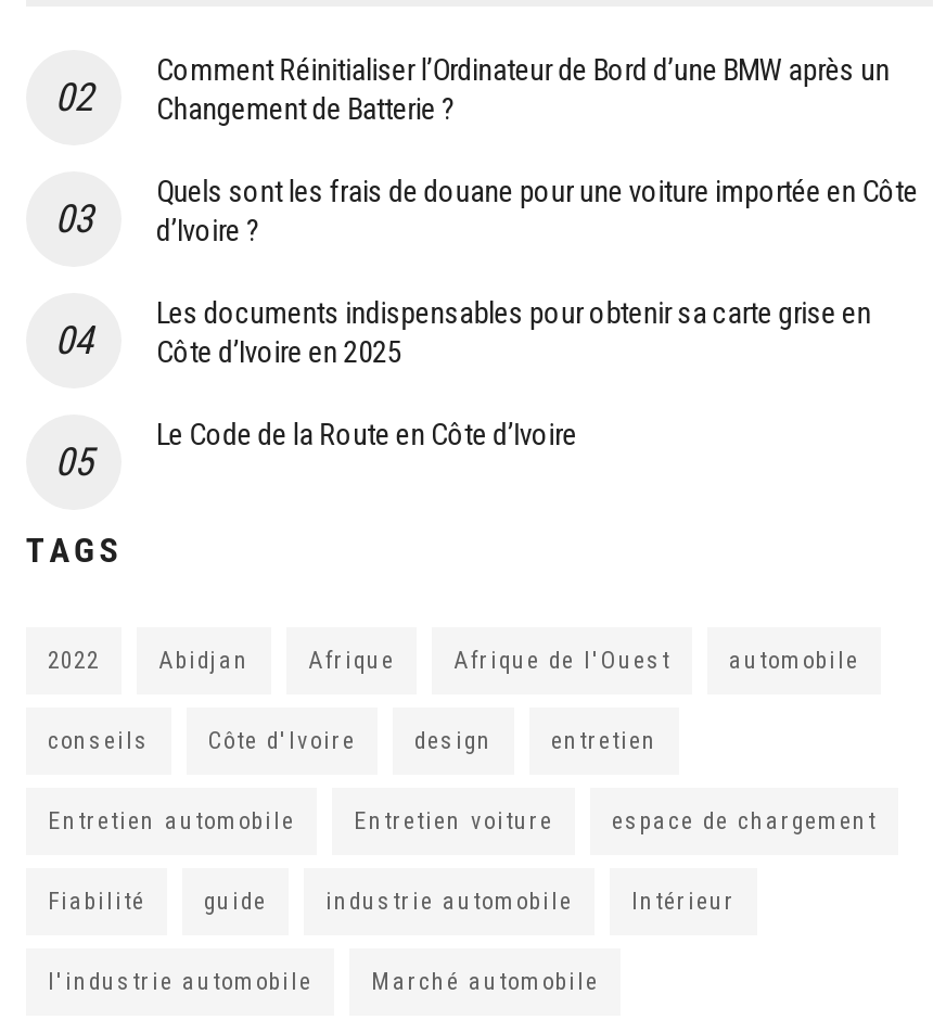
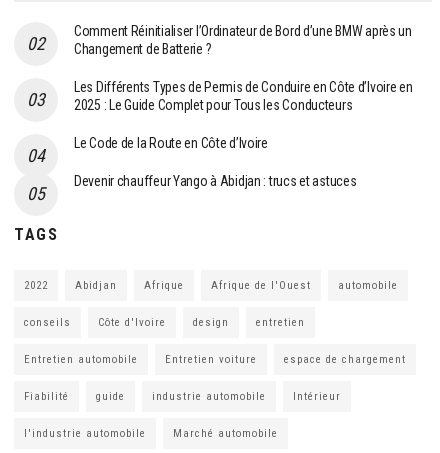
- Quels sont les frais de douane pour une voiture importée en Côte
- d’Ivoire ?
- Les documents indispensables pour obtenir sa carte grise en
- Côte d’Ivoire en 2025
+ Les Différents Types de Permis de Conduire en Côte d’Ivoire en
+ 2025 : Le Guide Complet pour Tous les Conducteurs

moved up: Le Code de la Route en Côte d’Ivoire

+ Devenir chauffeur Yango à Abidjan : trucs et astuces
